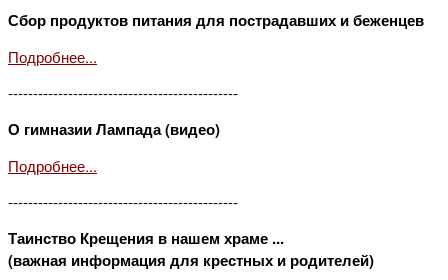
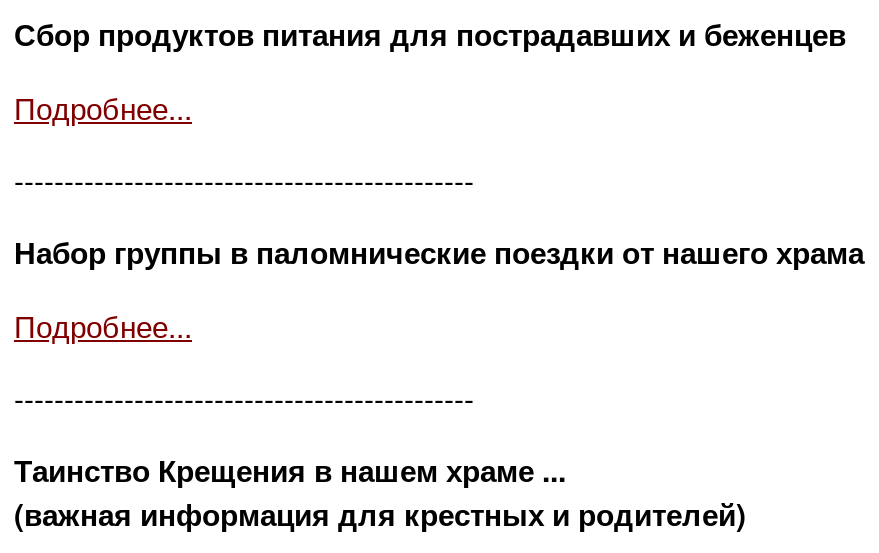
- О гимназии Лампада (видео)
+ Набор группы в паломнические поездки от нашего храма
